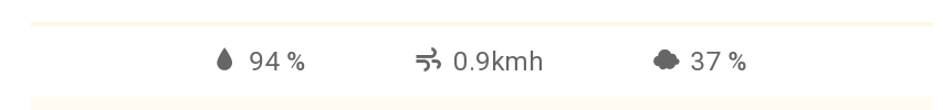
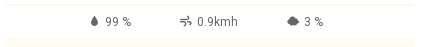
- 94 %
+ 99 %

- 37 %
+ 3 %
